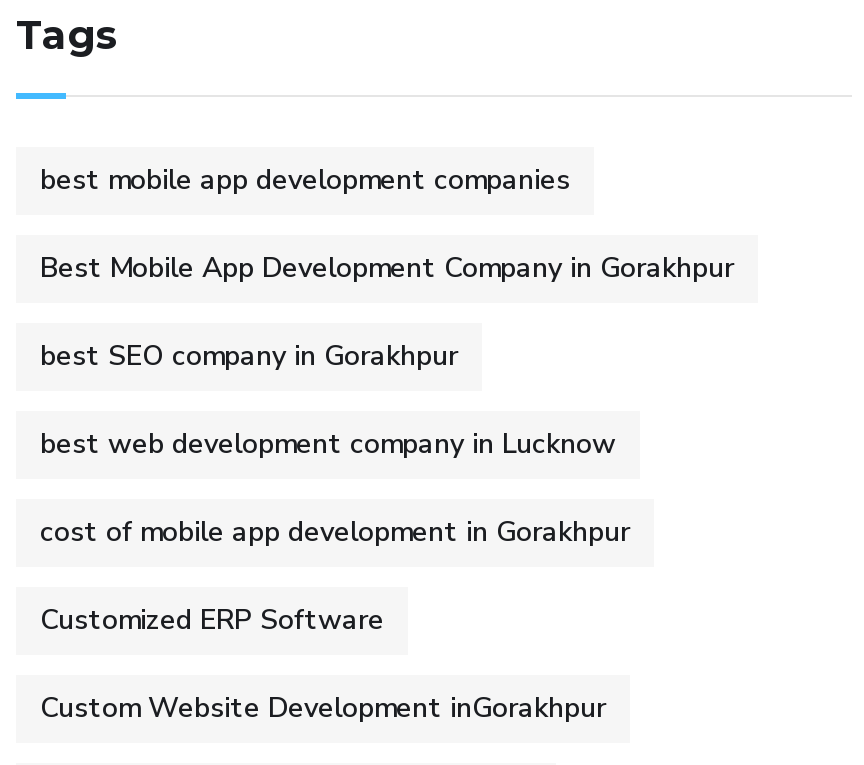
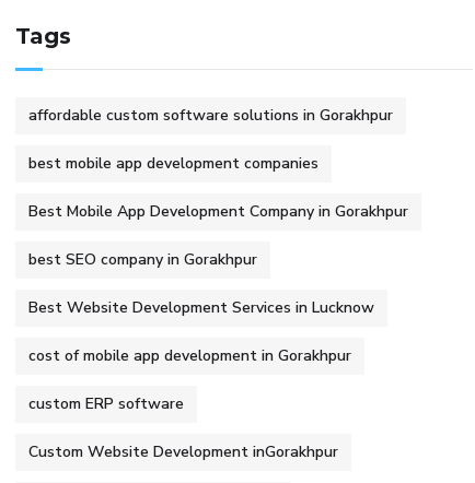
+ affordable custom software solutions in Gorakhpur

- best web development company in Lucknow
+ Best Website Development Services in Lucknow

- Customized ERP Software
+ custom ERP software
